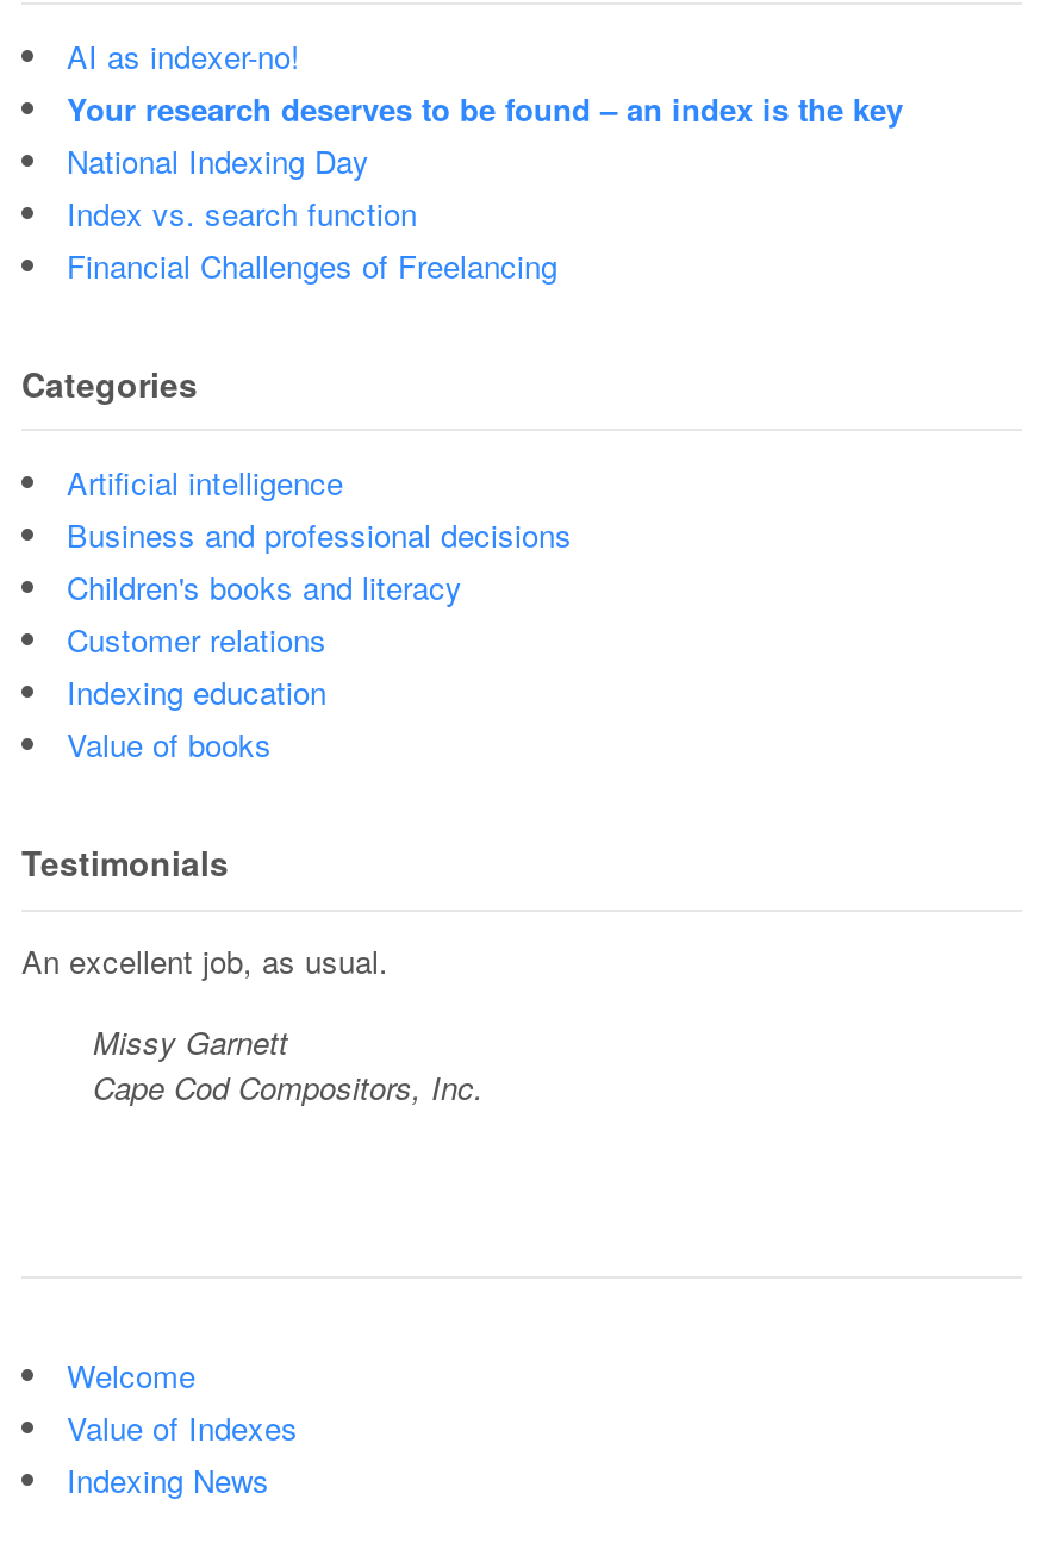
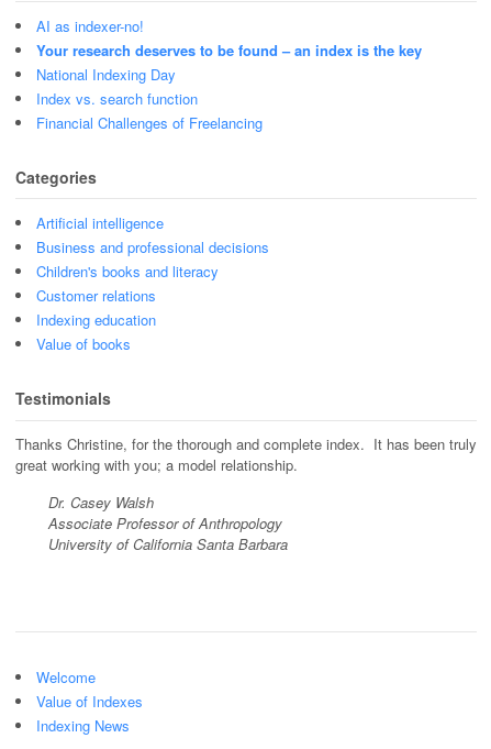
- An excellent job, as usual.
+ Thanks Christine, for the thorough and complete index. It has been truly
+ great working with you; a model relationship.

- Missy Garnett
- Cape Cod Compositors, Inc.
+ Dr. Casey Walsh
+ Associate Professor of Anthropology
+ University of California Santa Barbara
